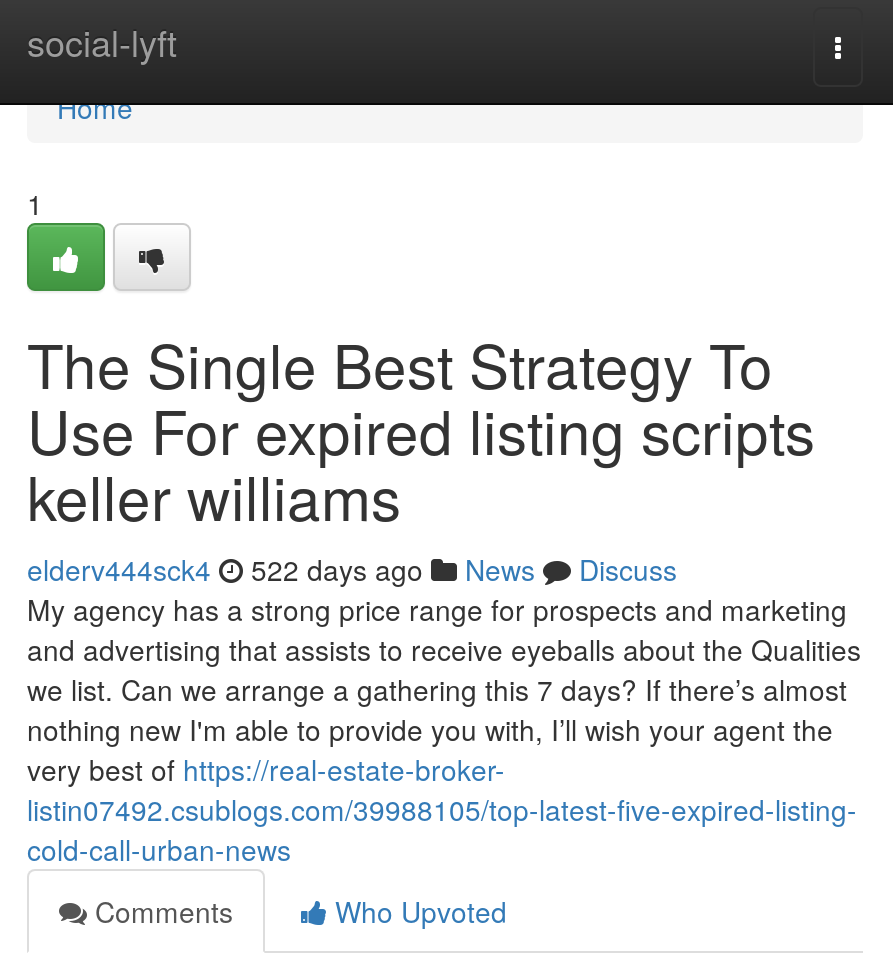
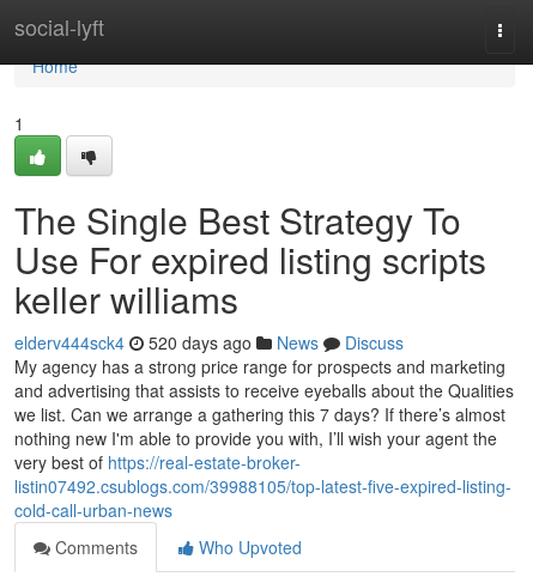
- elderv444sck4 522 days ago News Discuss
+ elderv444sck4 520 days ago News Discuss
